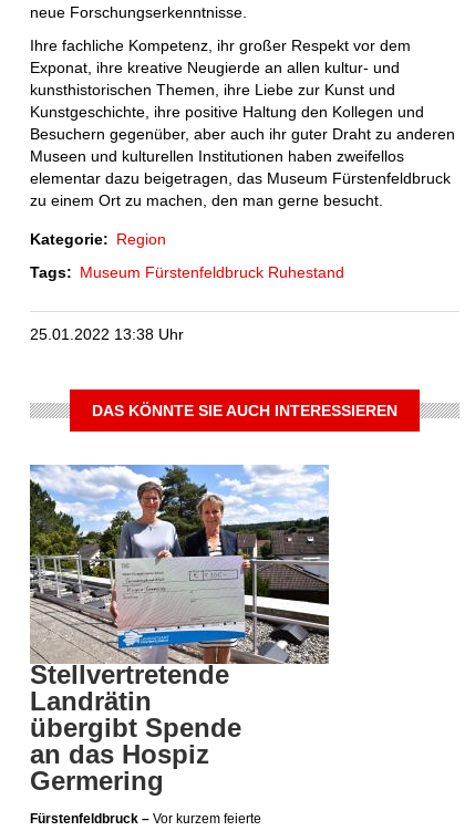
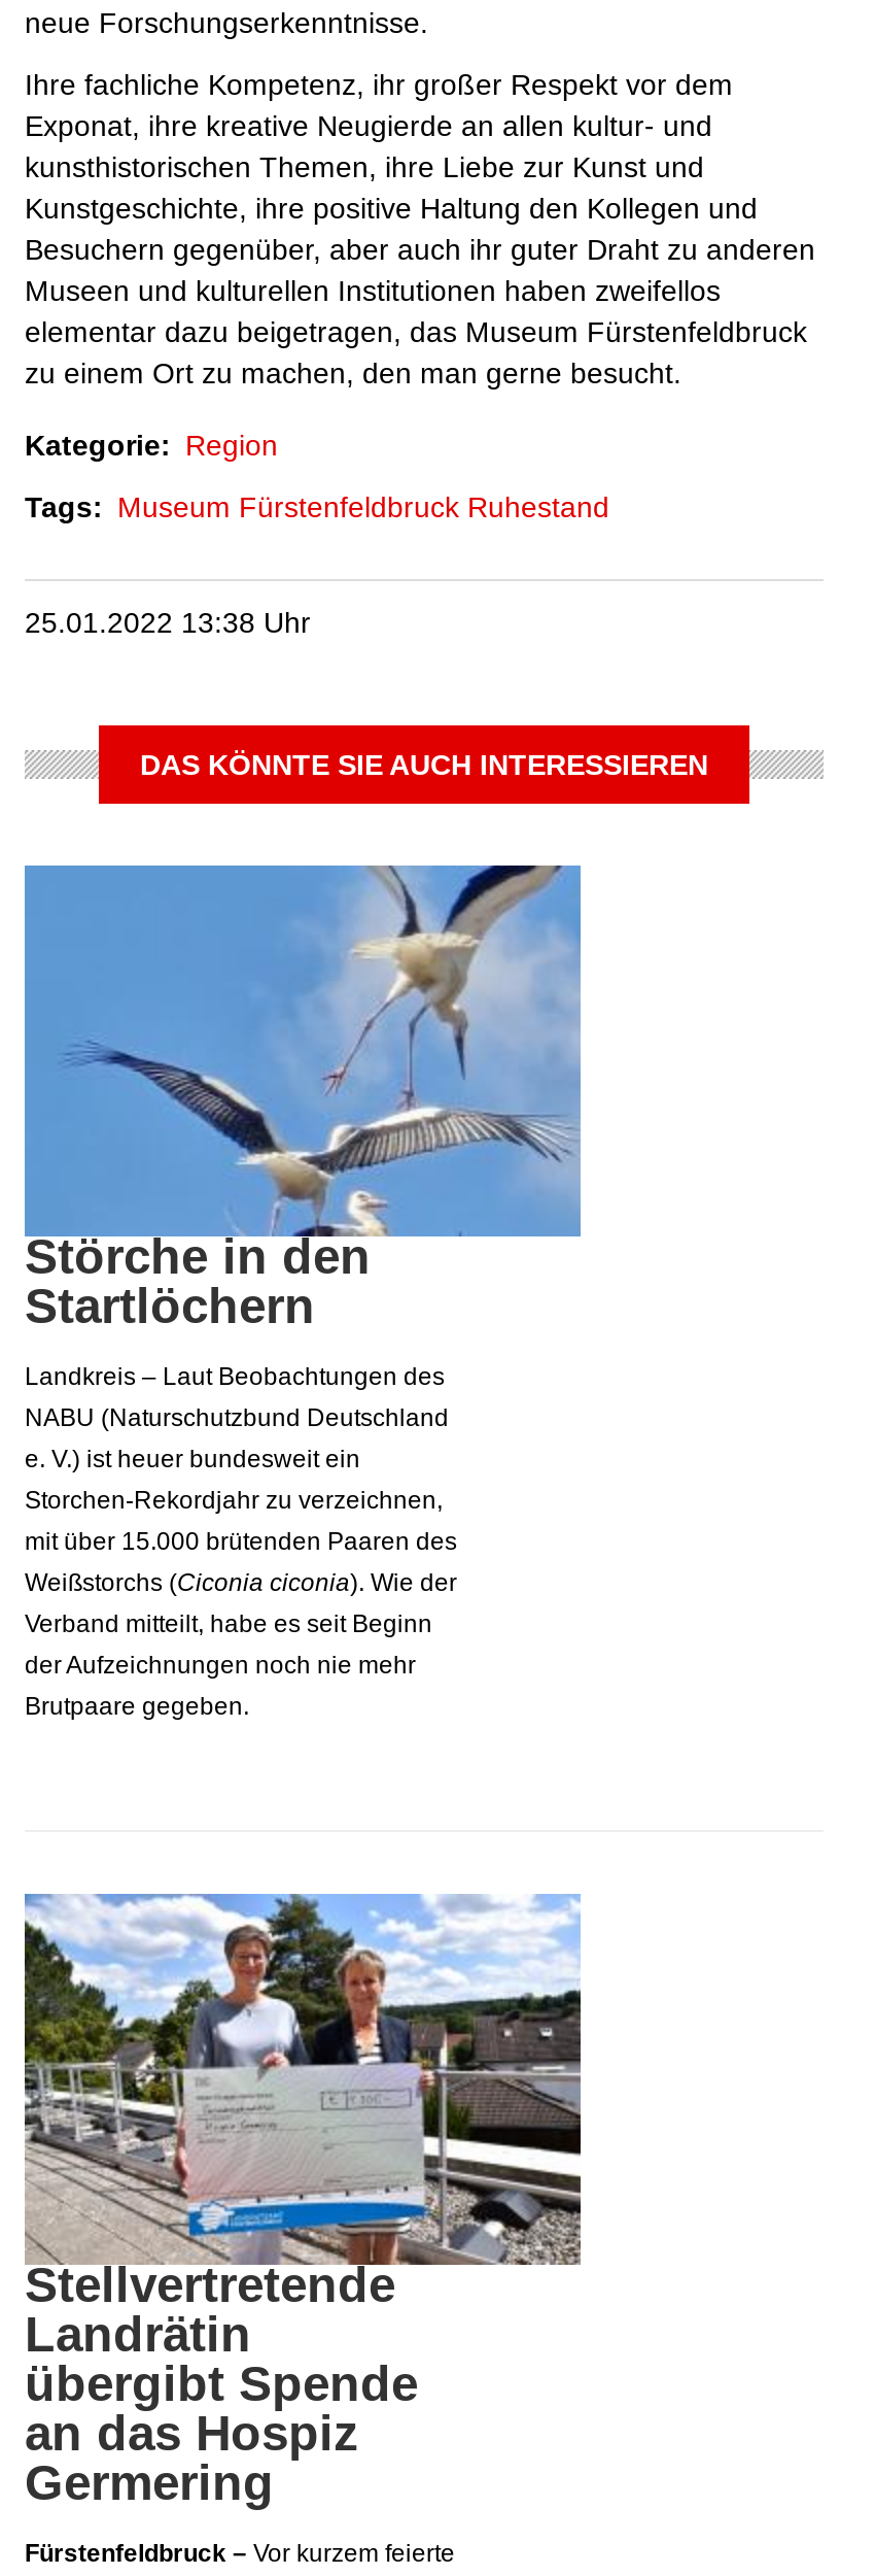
+ [image]
+ Störche in den
+ Startlöchern
+ Landkreis – Laut Beobachtungen des
+ NABU (Naturschutzbund Deutschland
+ e. V.) ist heuer bundesweit ein
+ Storchen-Rekordjahr zu verzeichnen,
+ mit über 15.000 brütenden Paaren des
+ Weißstorchs (Ciconia ciconia). Wie der
+ Verband mitteilt, habe es seit Beginn
+ der Aufzeichnungen noch nie mehr
+ Brutpaare gegeben.
